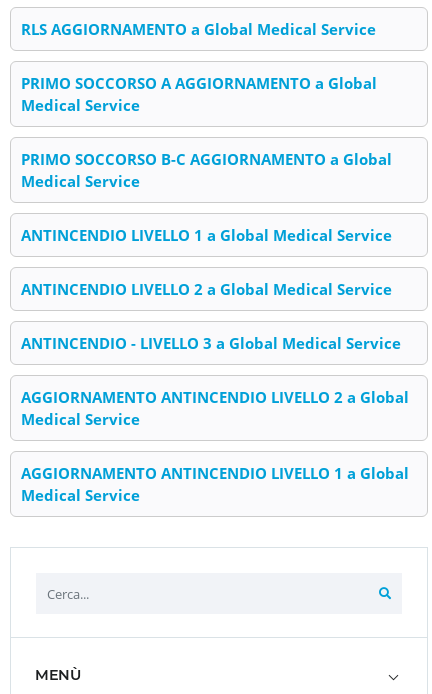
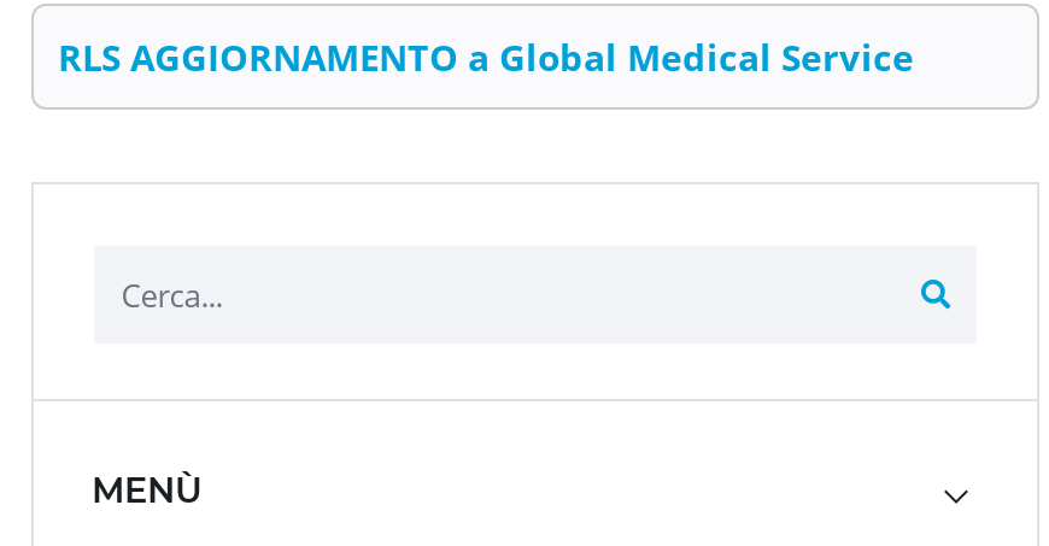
- PRIMO SOCCORSO A AGGIORNAMENTO a Global
- Medical Service
- PRIMO SOCCORSO B-C AGGIORNAMENTO a Global
- Medical Service
- ANTINCENDIO LIVELLO 1 a Global Medical Service
- ANTINCENDIO LIVELLO 2 a Global Medical Service
- ANTINCENDIO - LIVELLO 3 a Global Medical Service
- AGGIORNAMENTO ANTINCENDIO LIVELLO 2 a Global
- Medical Service
- AGGIORNAMENTO ANTINCENDIO LIVELLO 1 a Global
- Medical Service
